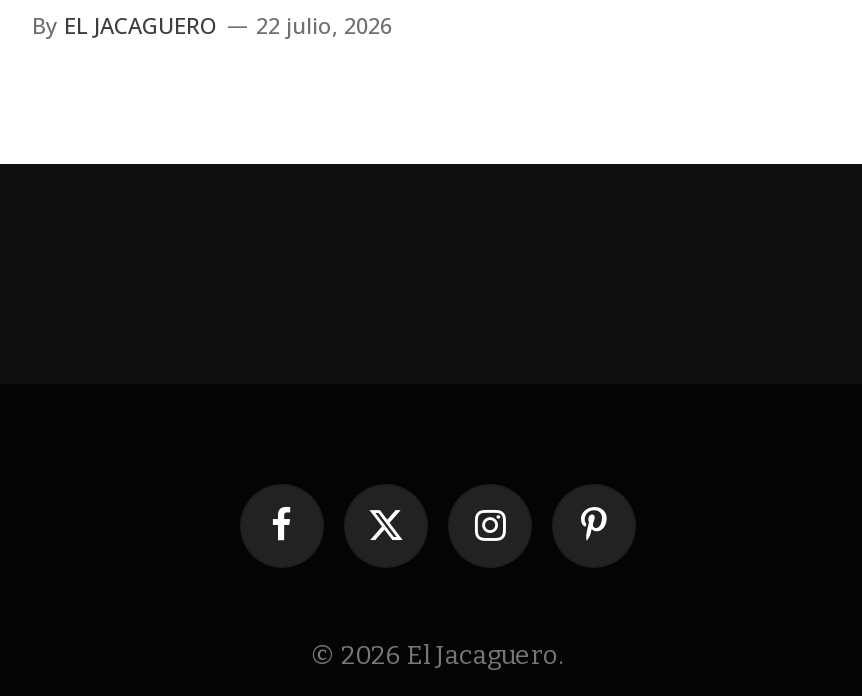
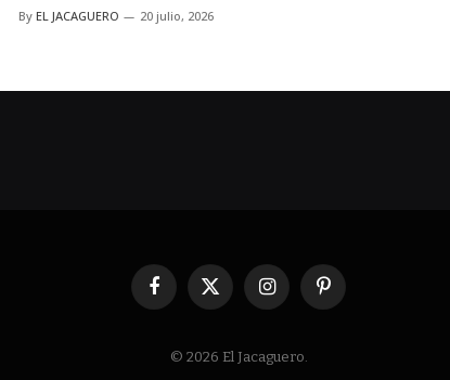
- By EL JACAGUERO 22 julio, 2026
+ By EL JACAGUERO 20 julio, 2026
